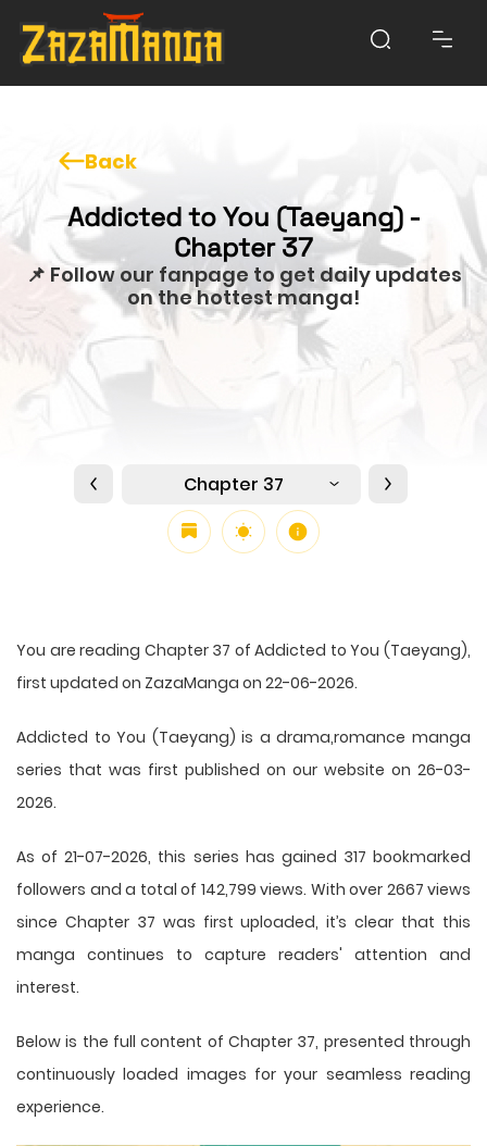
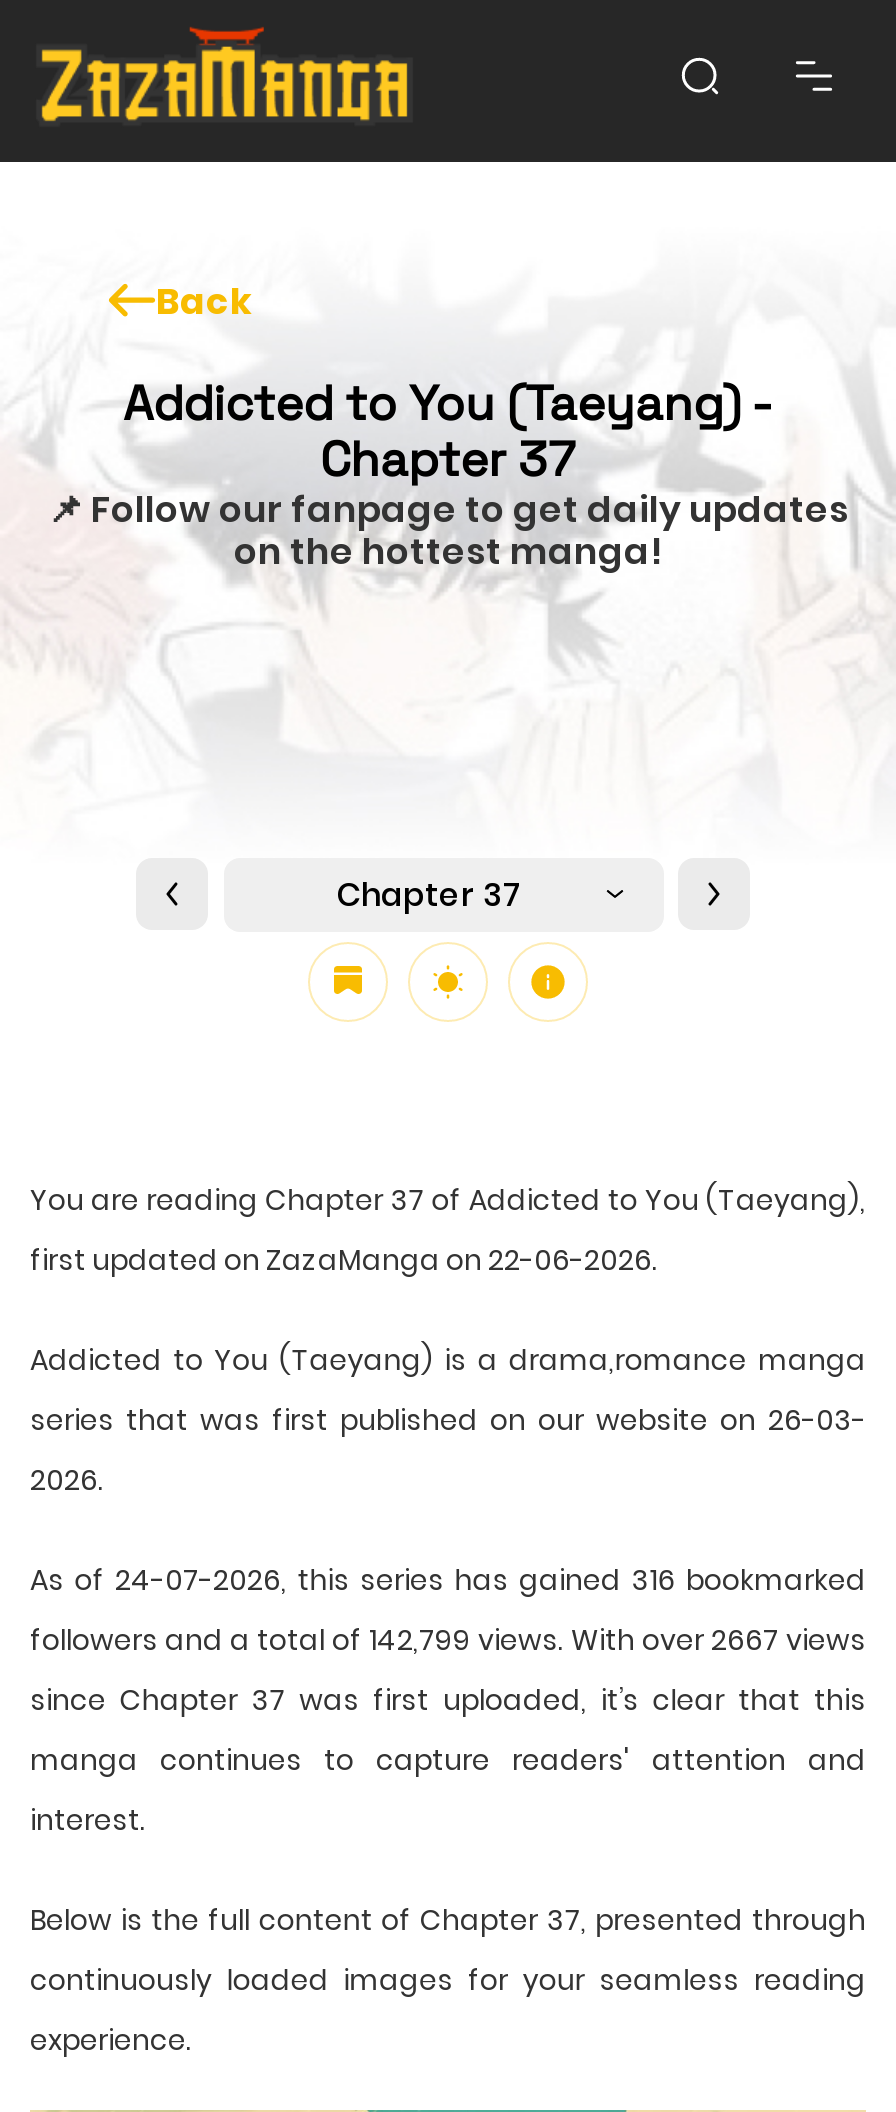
- As of 21-07-2026, this series has gained 317 bookmarked
+ As of 24-07-2026, this series has gained 316 bookmarked
